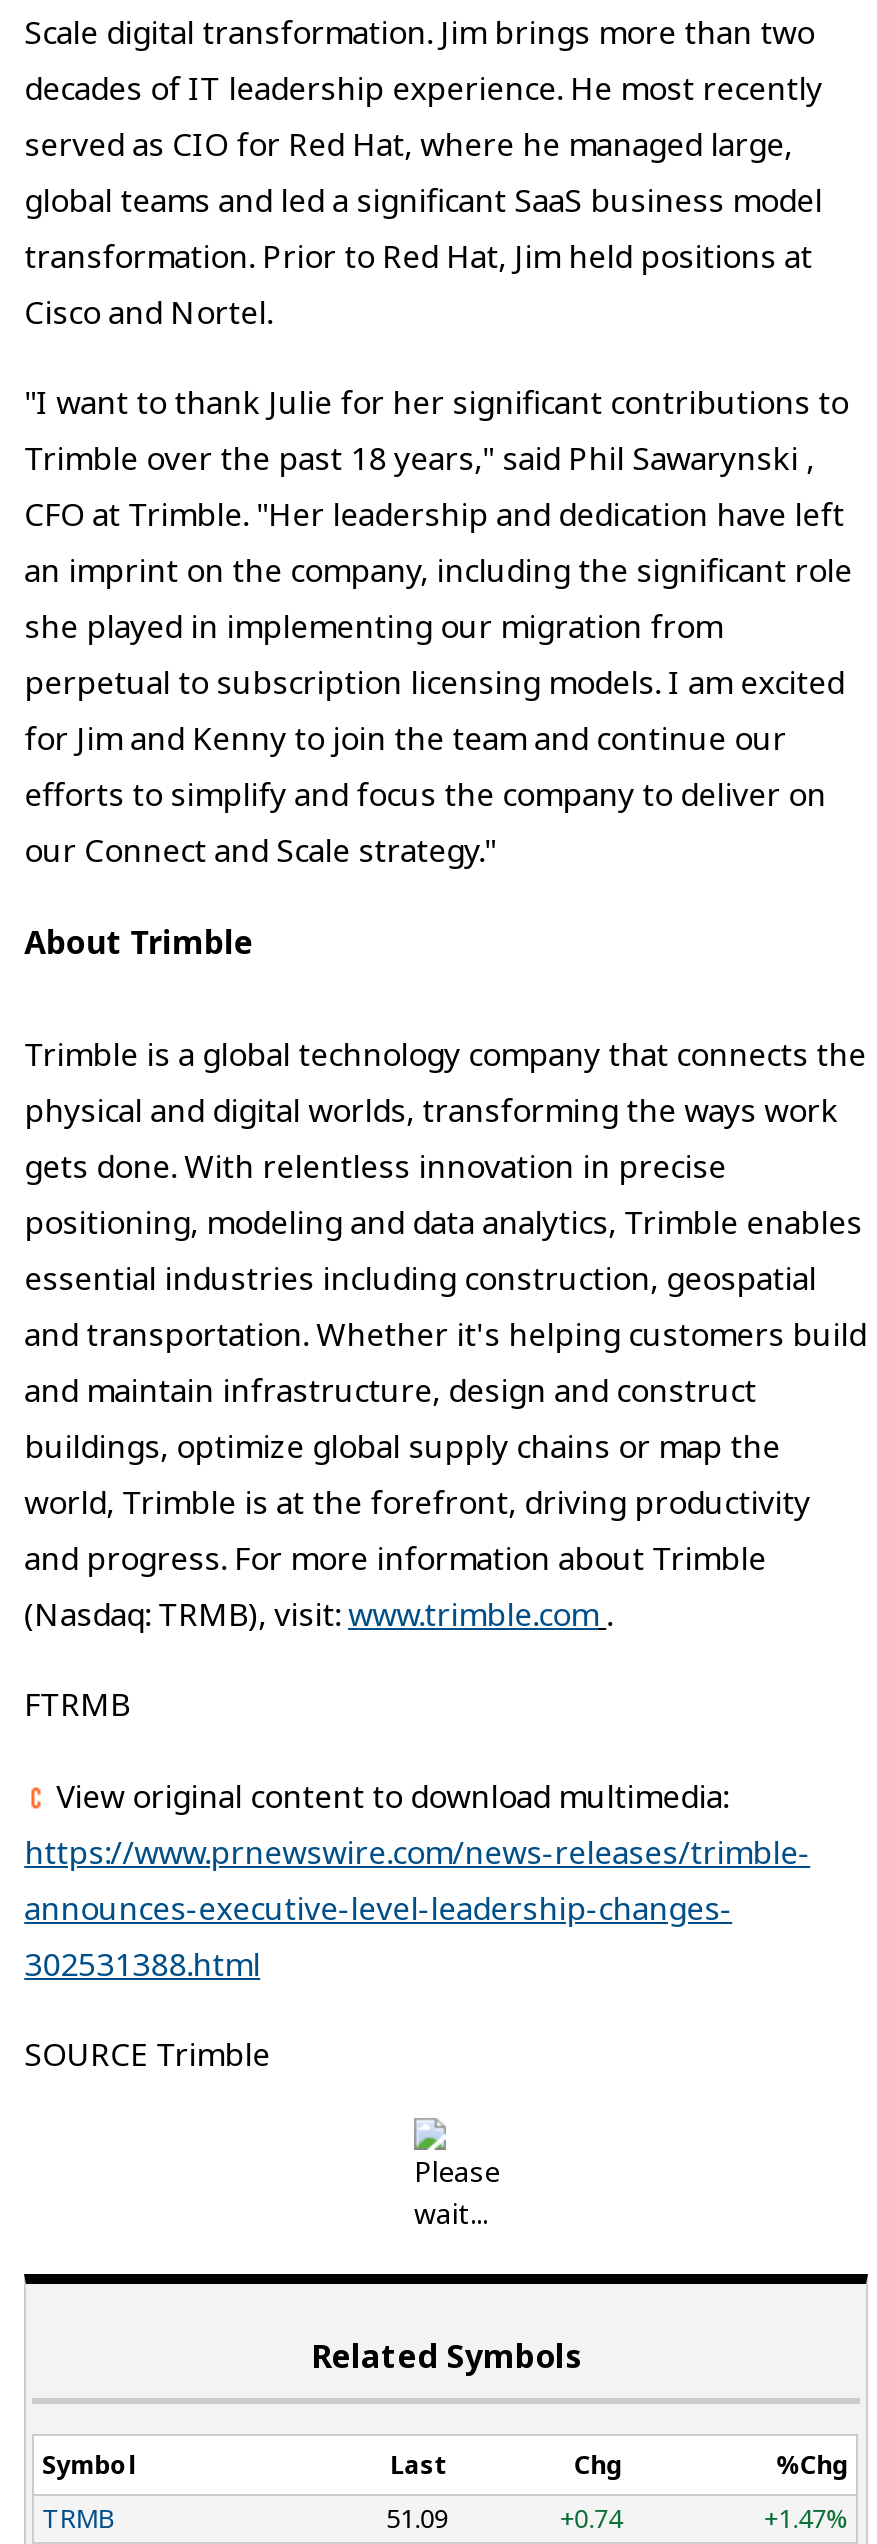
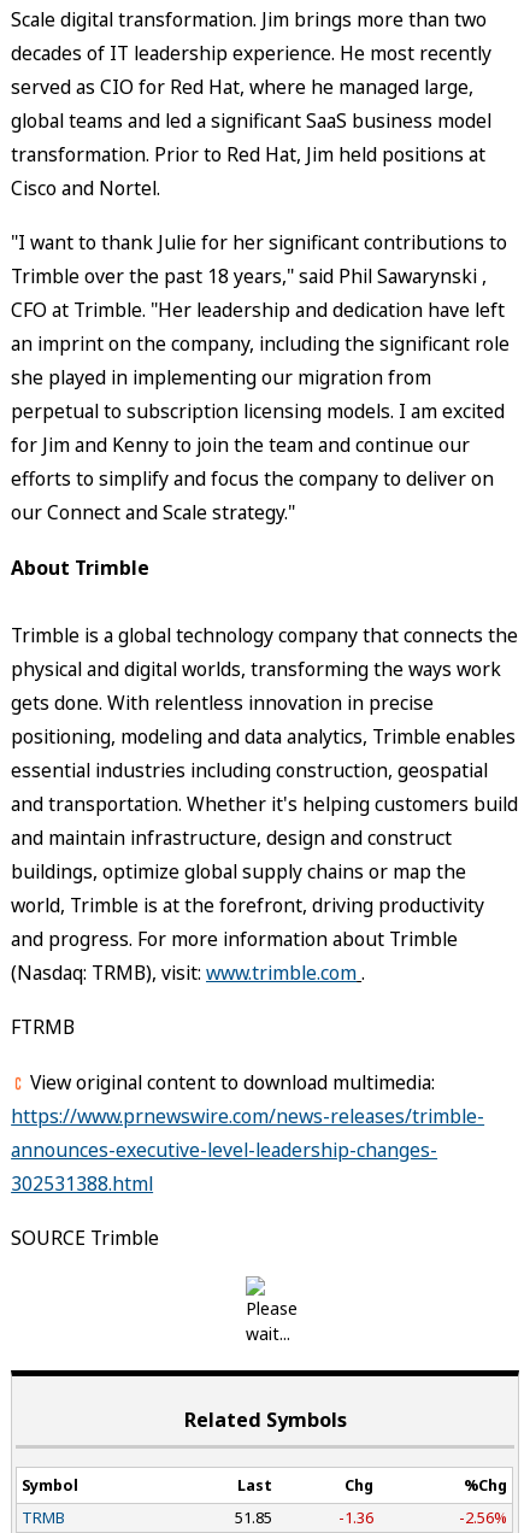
- 51.09
+ 51.85

- +0.74
+ -1.36

- +1.47%
+ -2.56%
